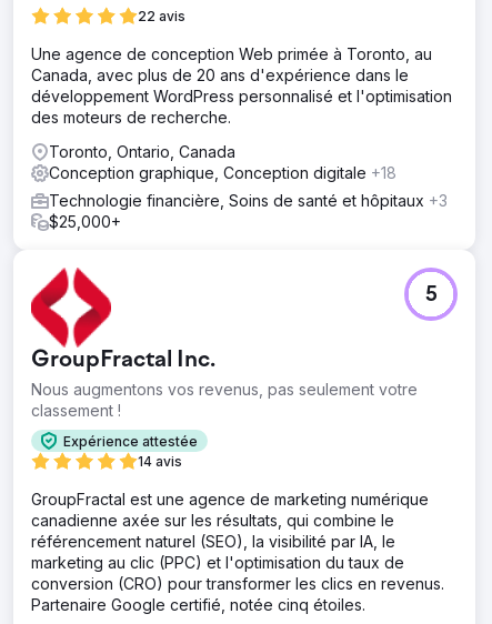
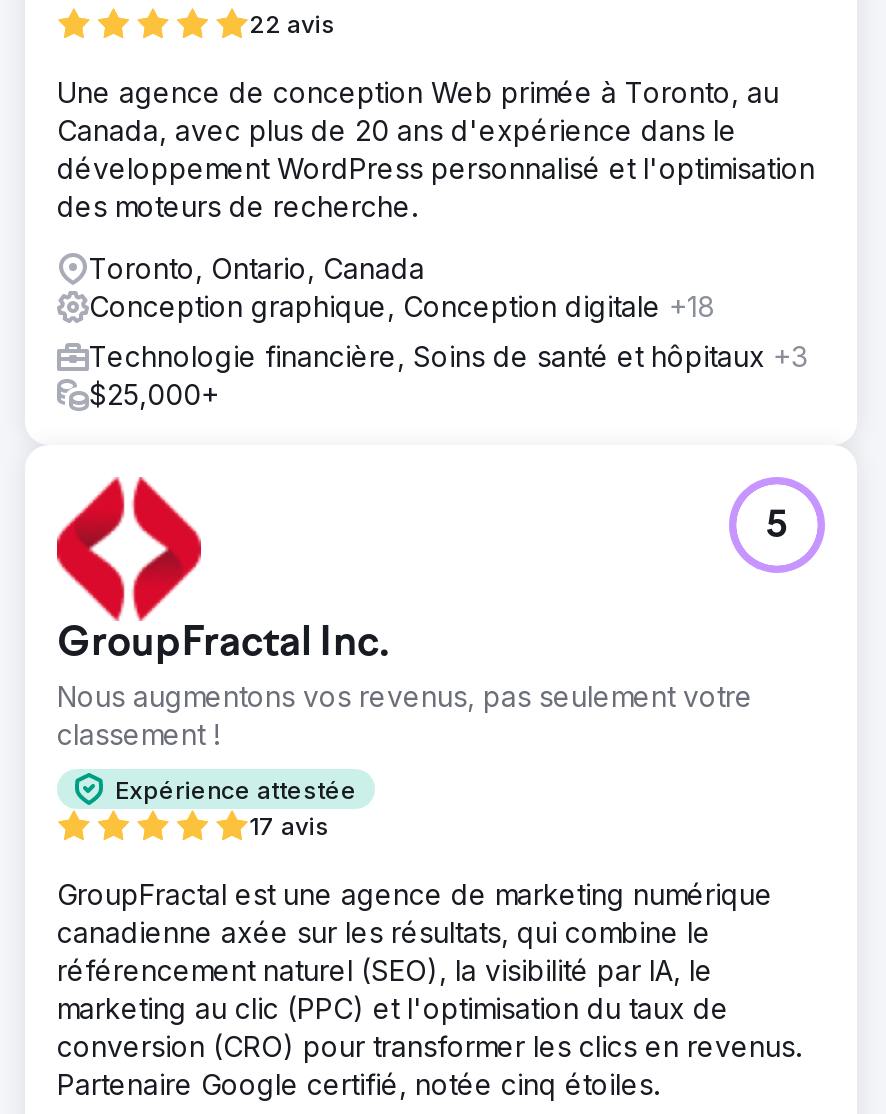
- 14 avis
+ 17 avis
